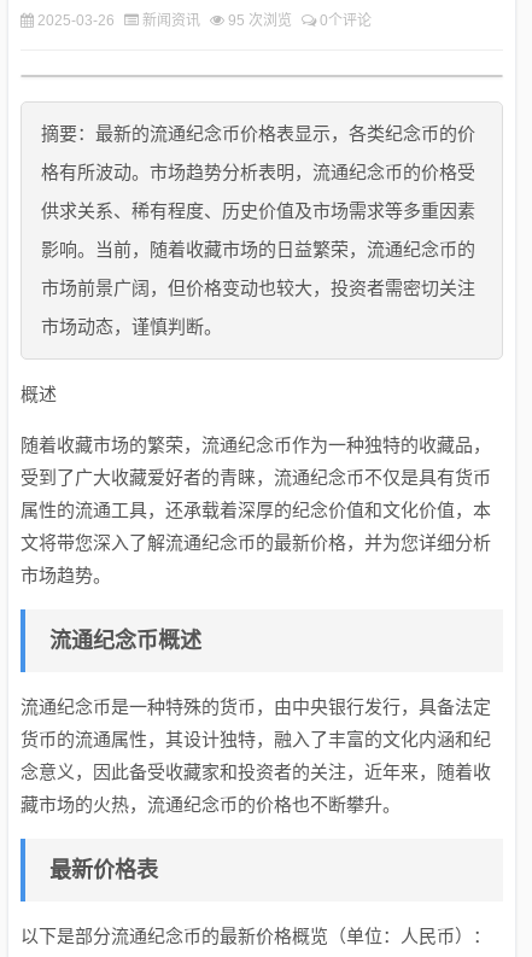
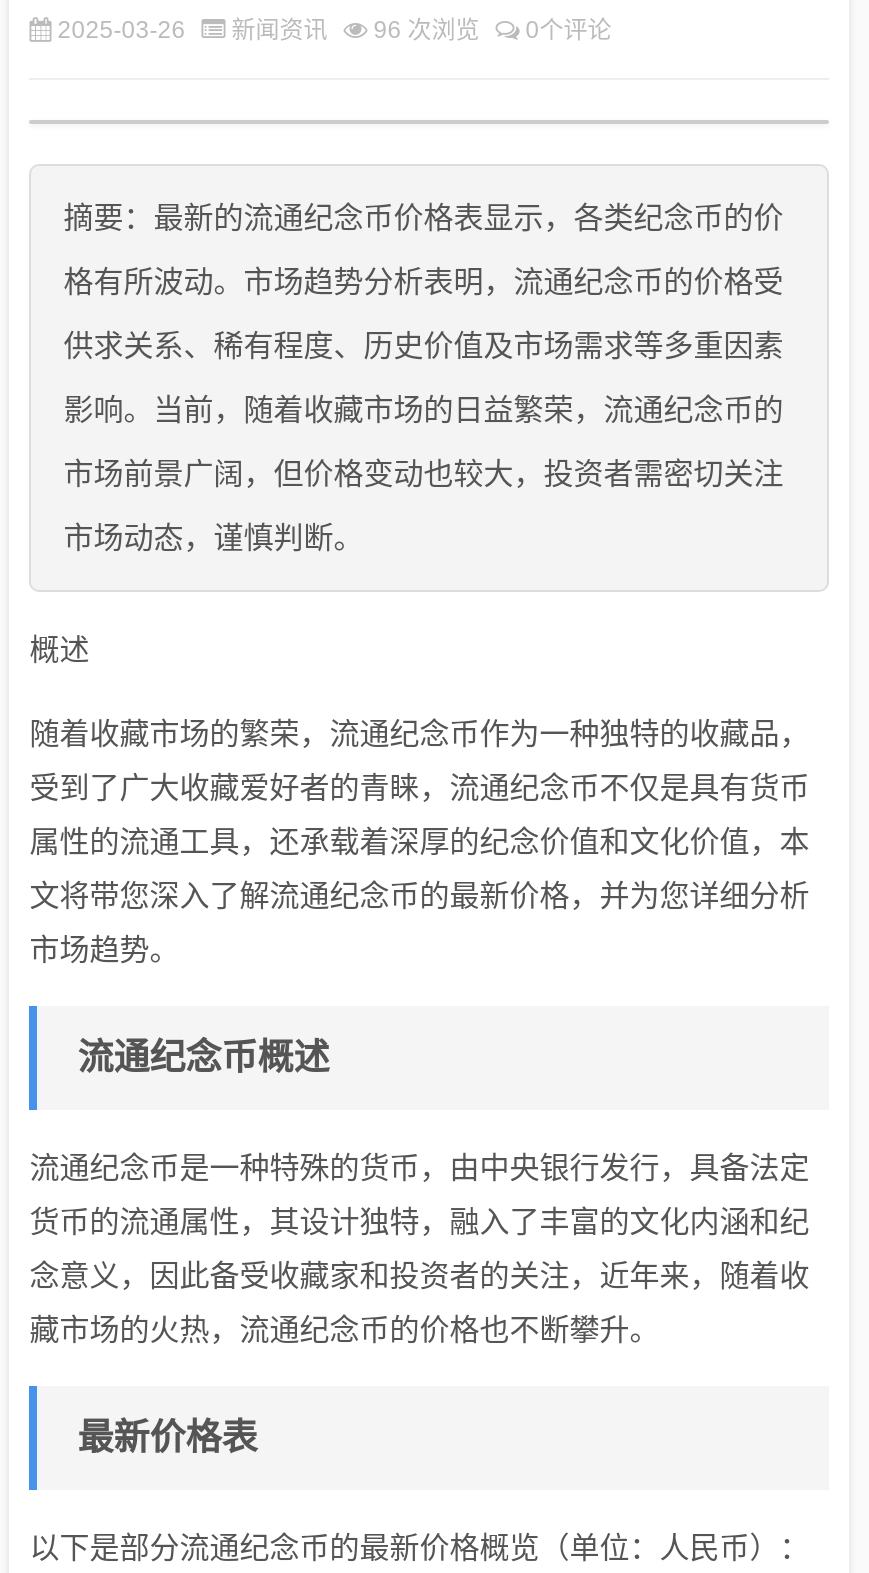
- 2025-03-26 新闻资讯 95 次浏览 0个评论
+ 2025-03-26 新闻资讯 96 次浏览 0个评论
